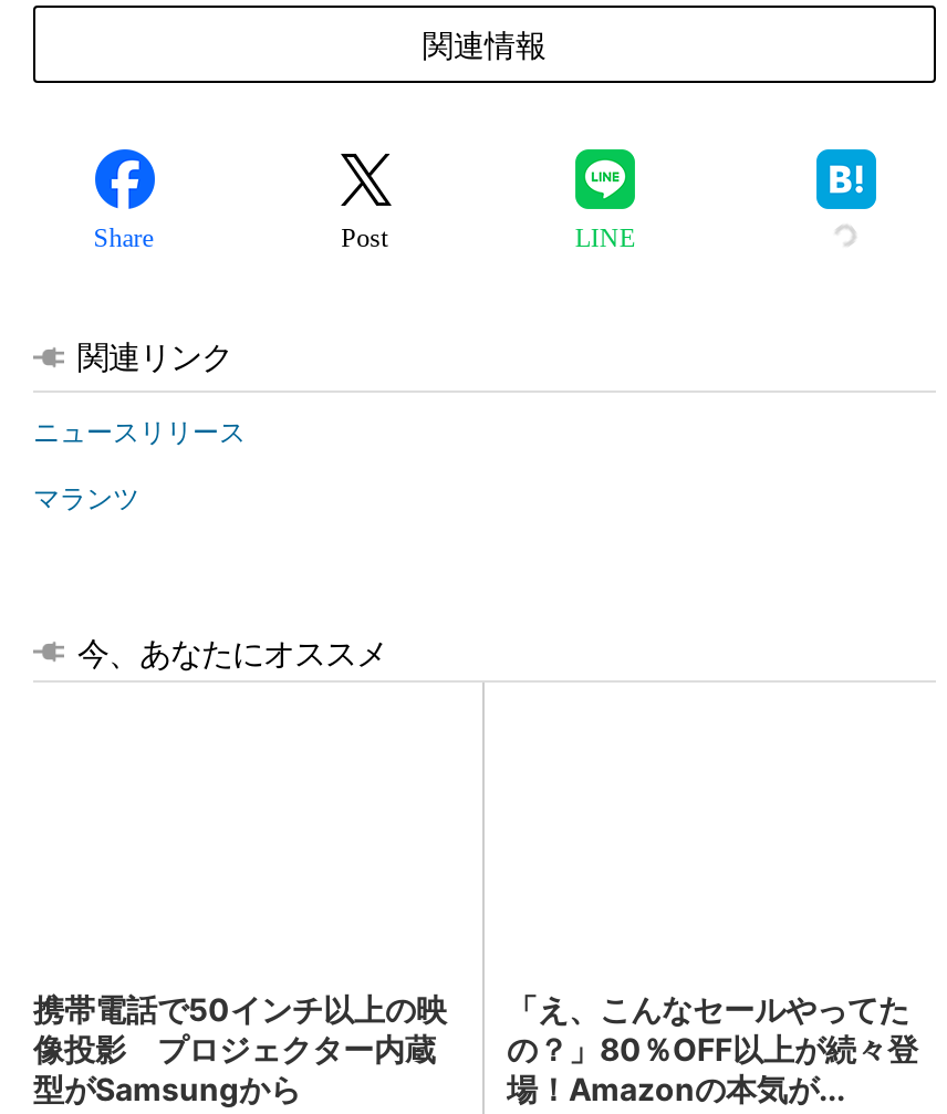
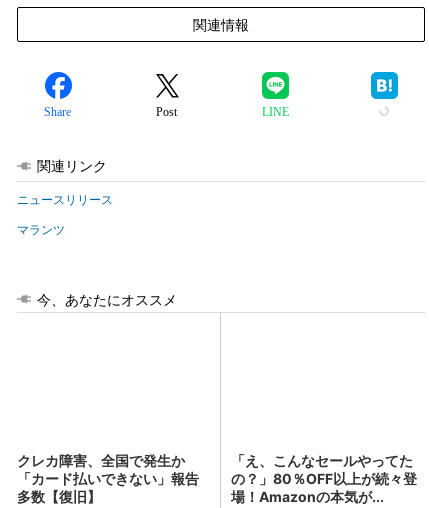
- 携帯電話で50インチ以上の映
- 像投影 プロジェクター内蔵
- 型がSamsungから
+ クレカ障害、全国で発生か
+ 「カード払いできない」報告
+ 多数【復旧】
